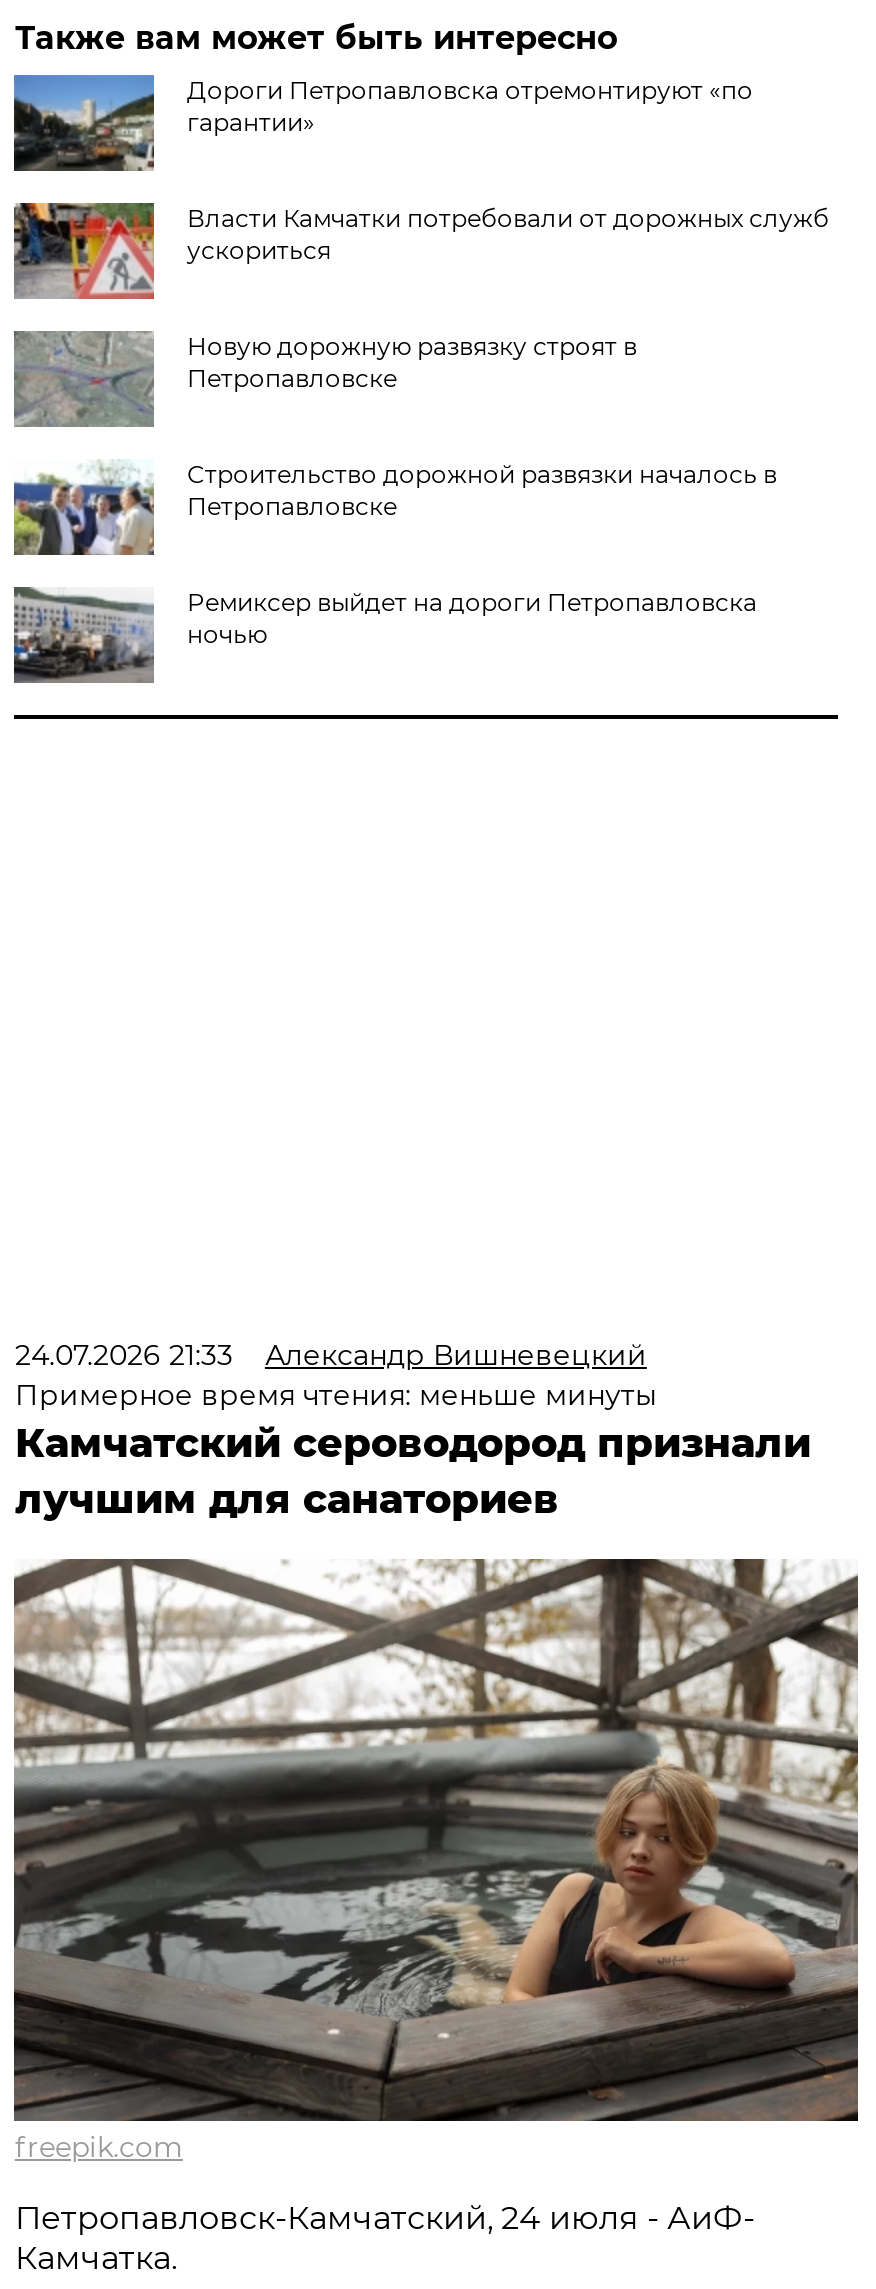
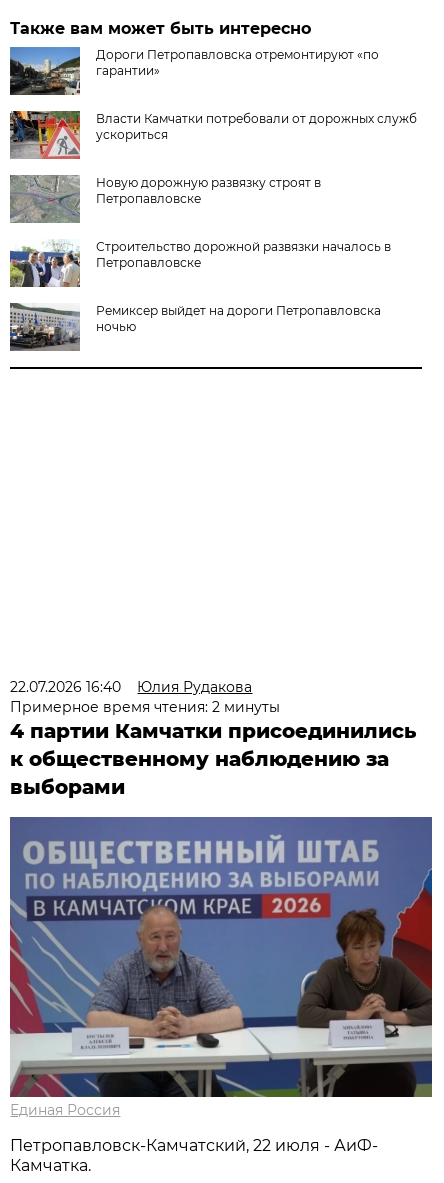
- 24.07.2026 21:33
- Александр Вишневецкий
- Примерное время чтения: меньше минуты
- Камчатский сероводород признали
- лучшим для санаториев
+ 22.07.2026 16:40
+ Юлия Рудакова
+ Примерное время чтения: 2 минуты
+ 4 партии Камчатки присоединились
+ к общественному наблюдению за
+ выборами

- [image]
- freepik.com
+ [image]
+ Единая Россия

- Петропавловск-Камчатский, 24 июля - АиФ-
+ Петропавловск-Камчатский, 22 июля - АиФ-
